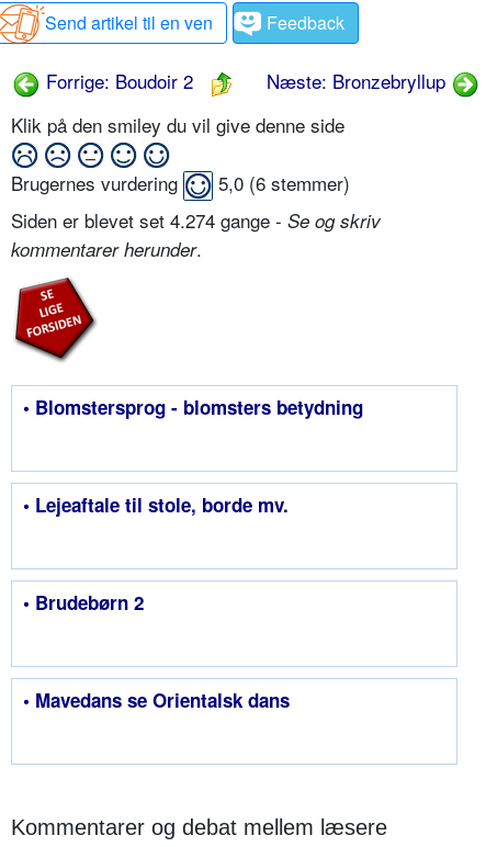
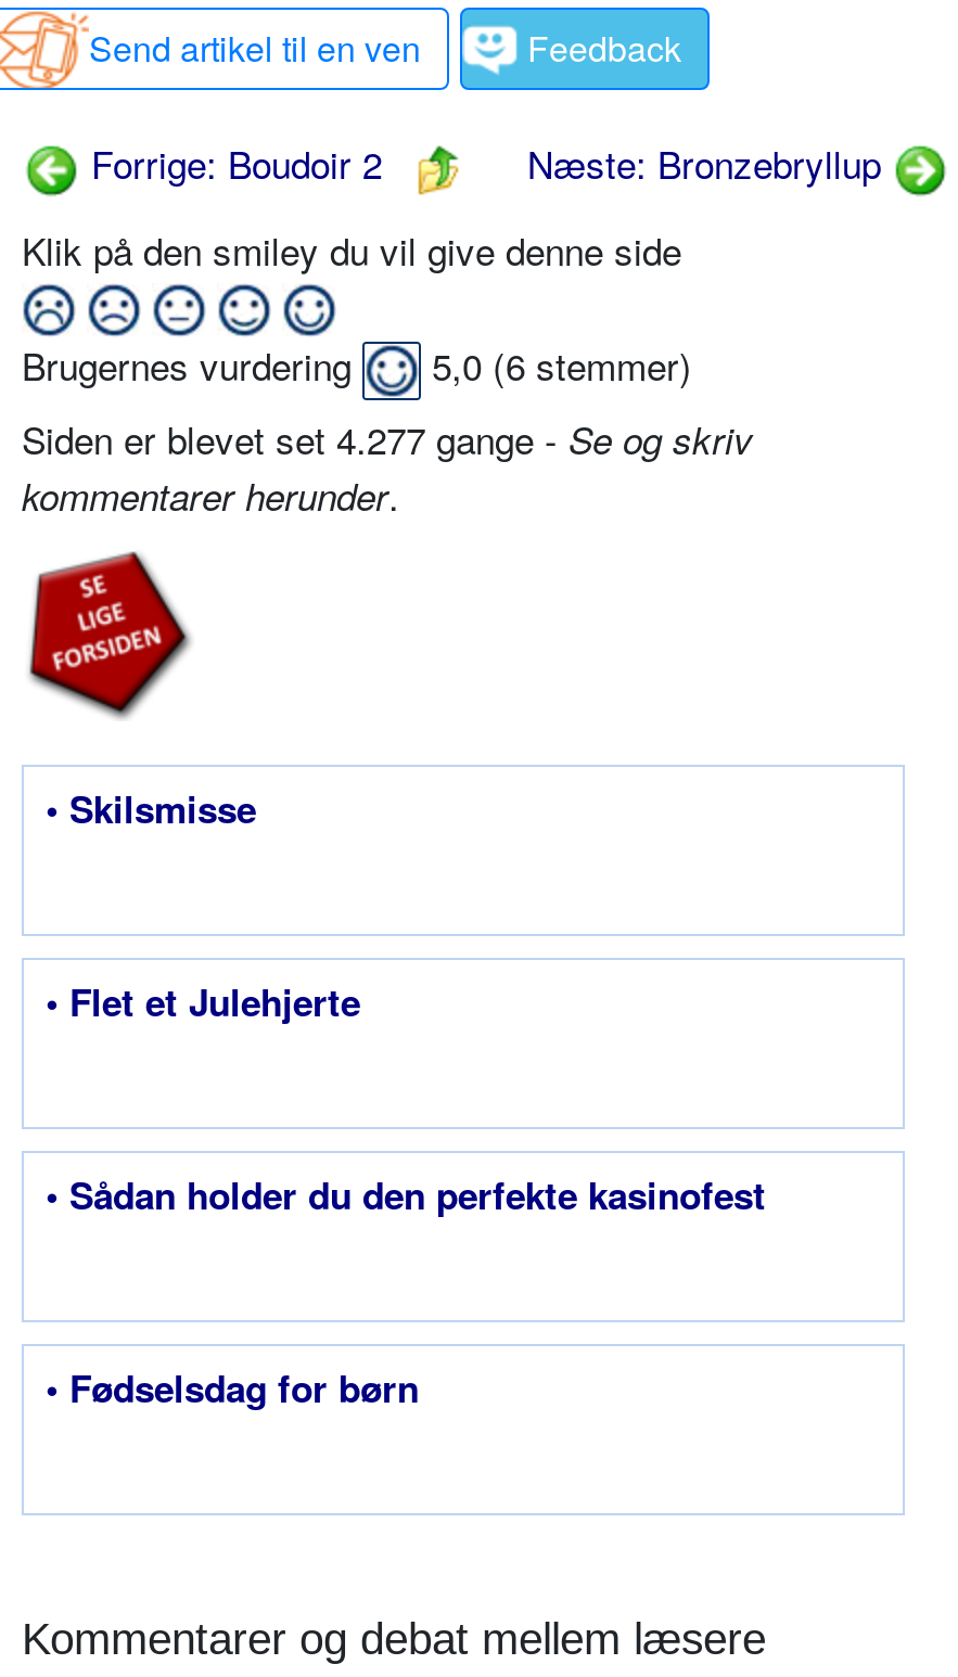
- Siden er blevet set 4.274 gange - Se og skriv
+ Siden er blevet set 4.277 gange - Se og skriv

- • Blomstersprog - blomsters betydning
+ • Skilsmisse

- • Lejeaftale til stole, borde mv.
+ • Flet et Julehjerte

- • Brudebørn 2
+ • Sådan holder du den perfekte kasinofest

- • Mavedans se Orientalsk dans
+ • Fødselsdag for børn
